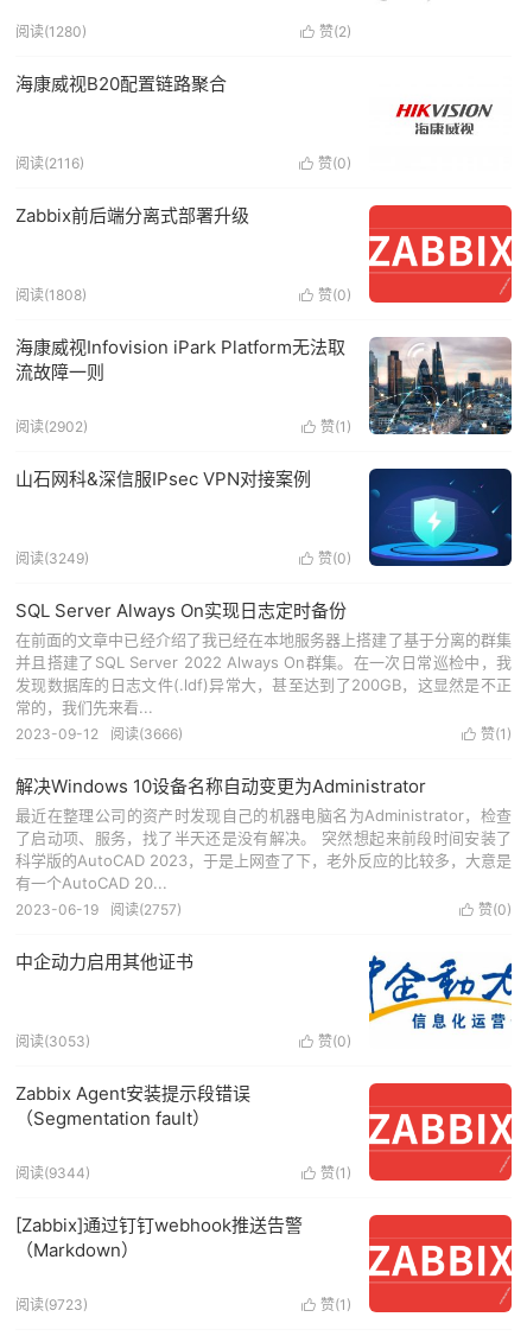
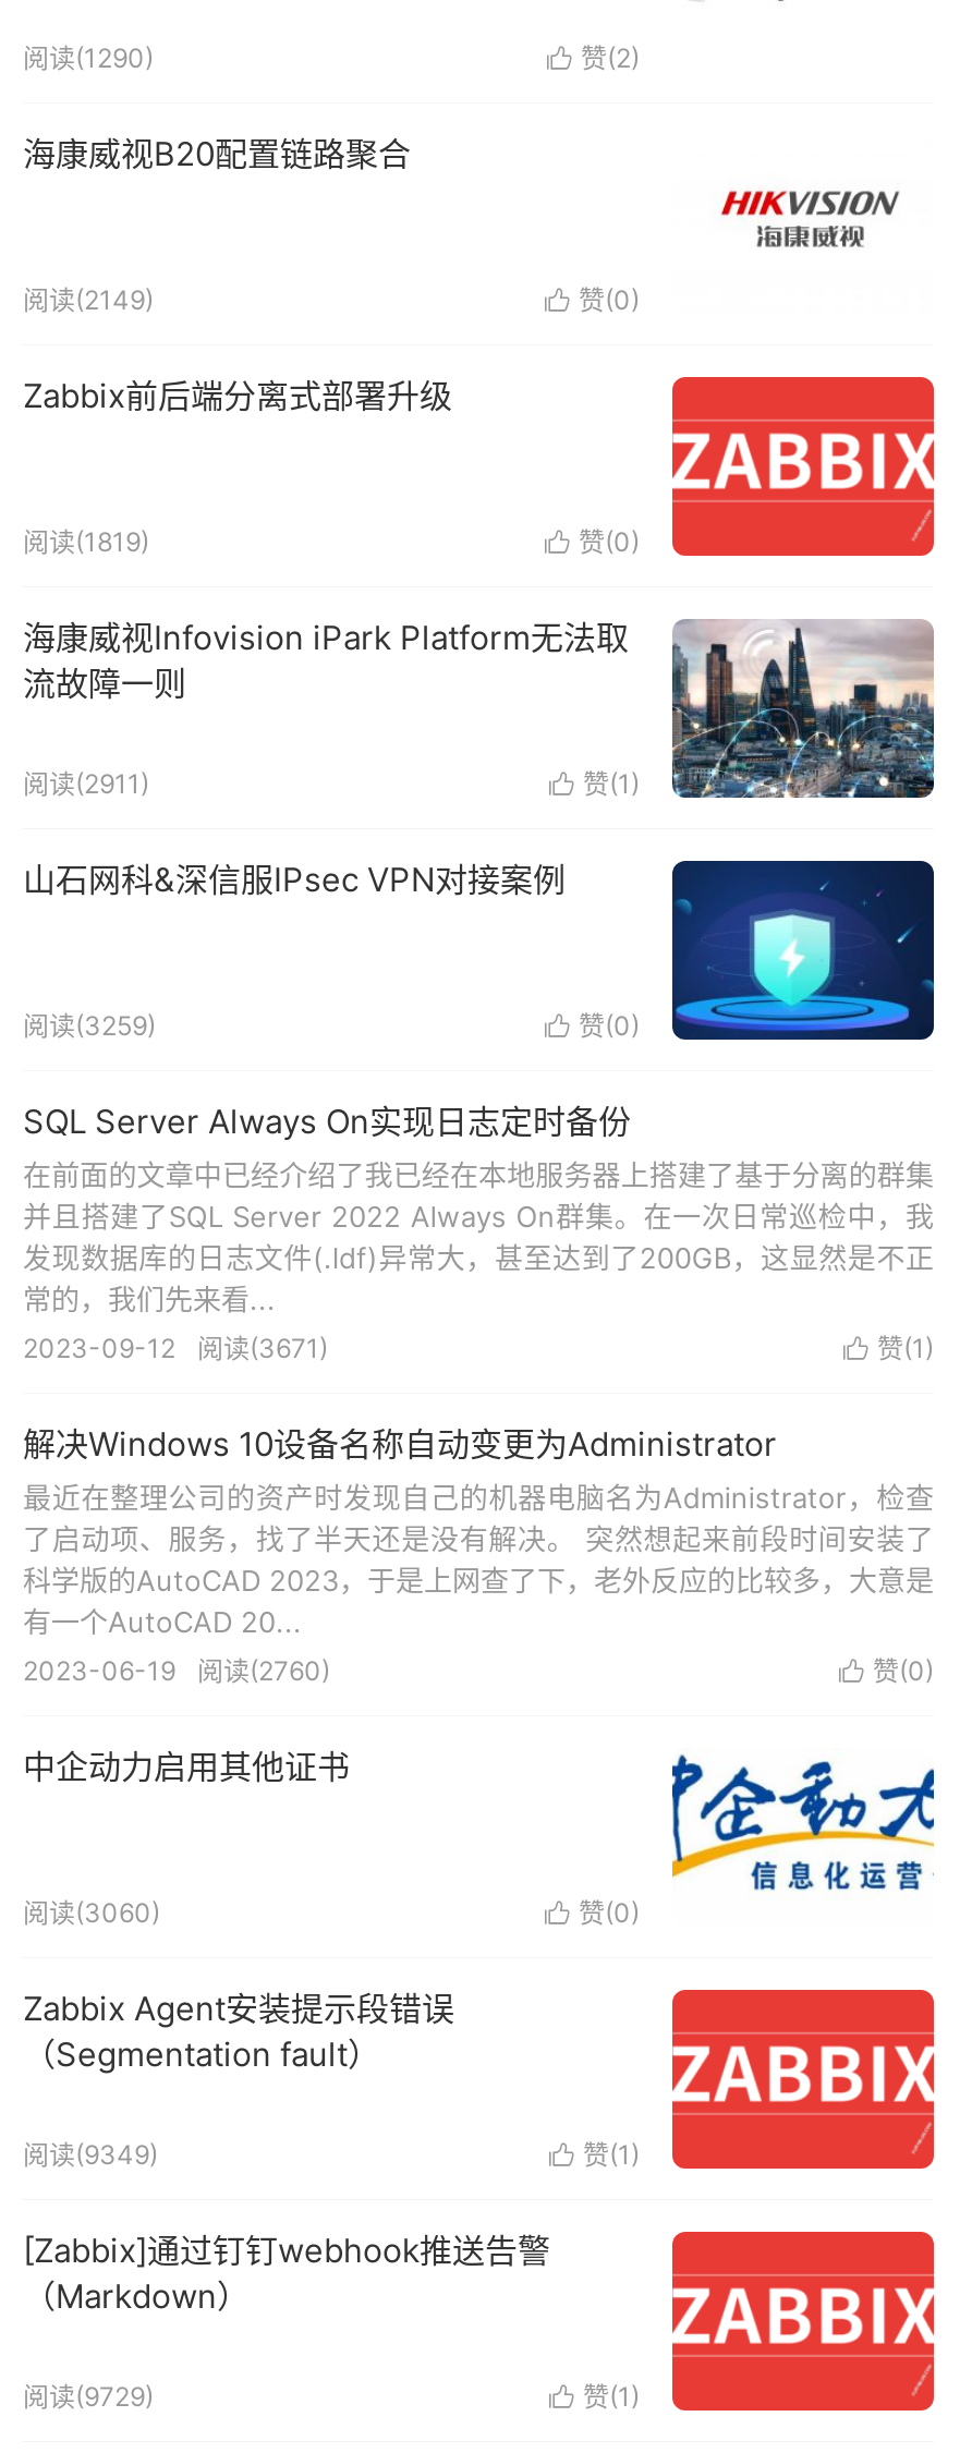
- 阅读(1280)
+ 阅读(1290)

- 阅读(2116)
+ 阅读(2149)

- 阅读(1808)
+ 阅读(1819)

- 阅读(2902)
+ 阅读(2911)

- 阅读(3249)
+ 阅读(3259)

- 2023-09-12 阅读(3666)
+ 2023-09-12 阅读(3671)

- 2023-06-19 阅读(2757)
+ 2023-06-19 阅读(2760)

- 阅读(3053)
+ 阅读(3060)

- 阅读(9344)
+ 阅读(9349)

- 阅读(9723)
+ 阅读(9729)
